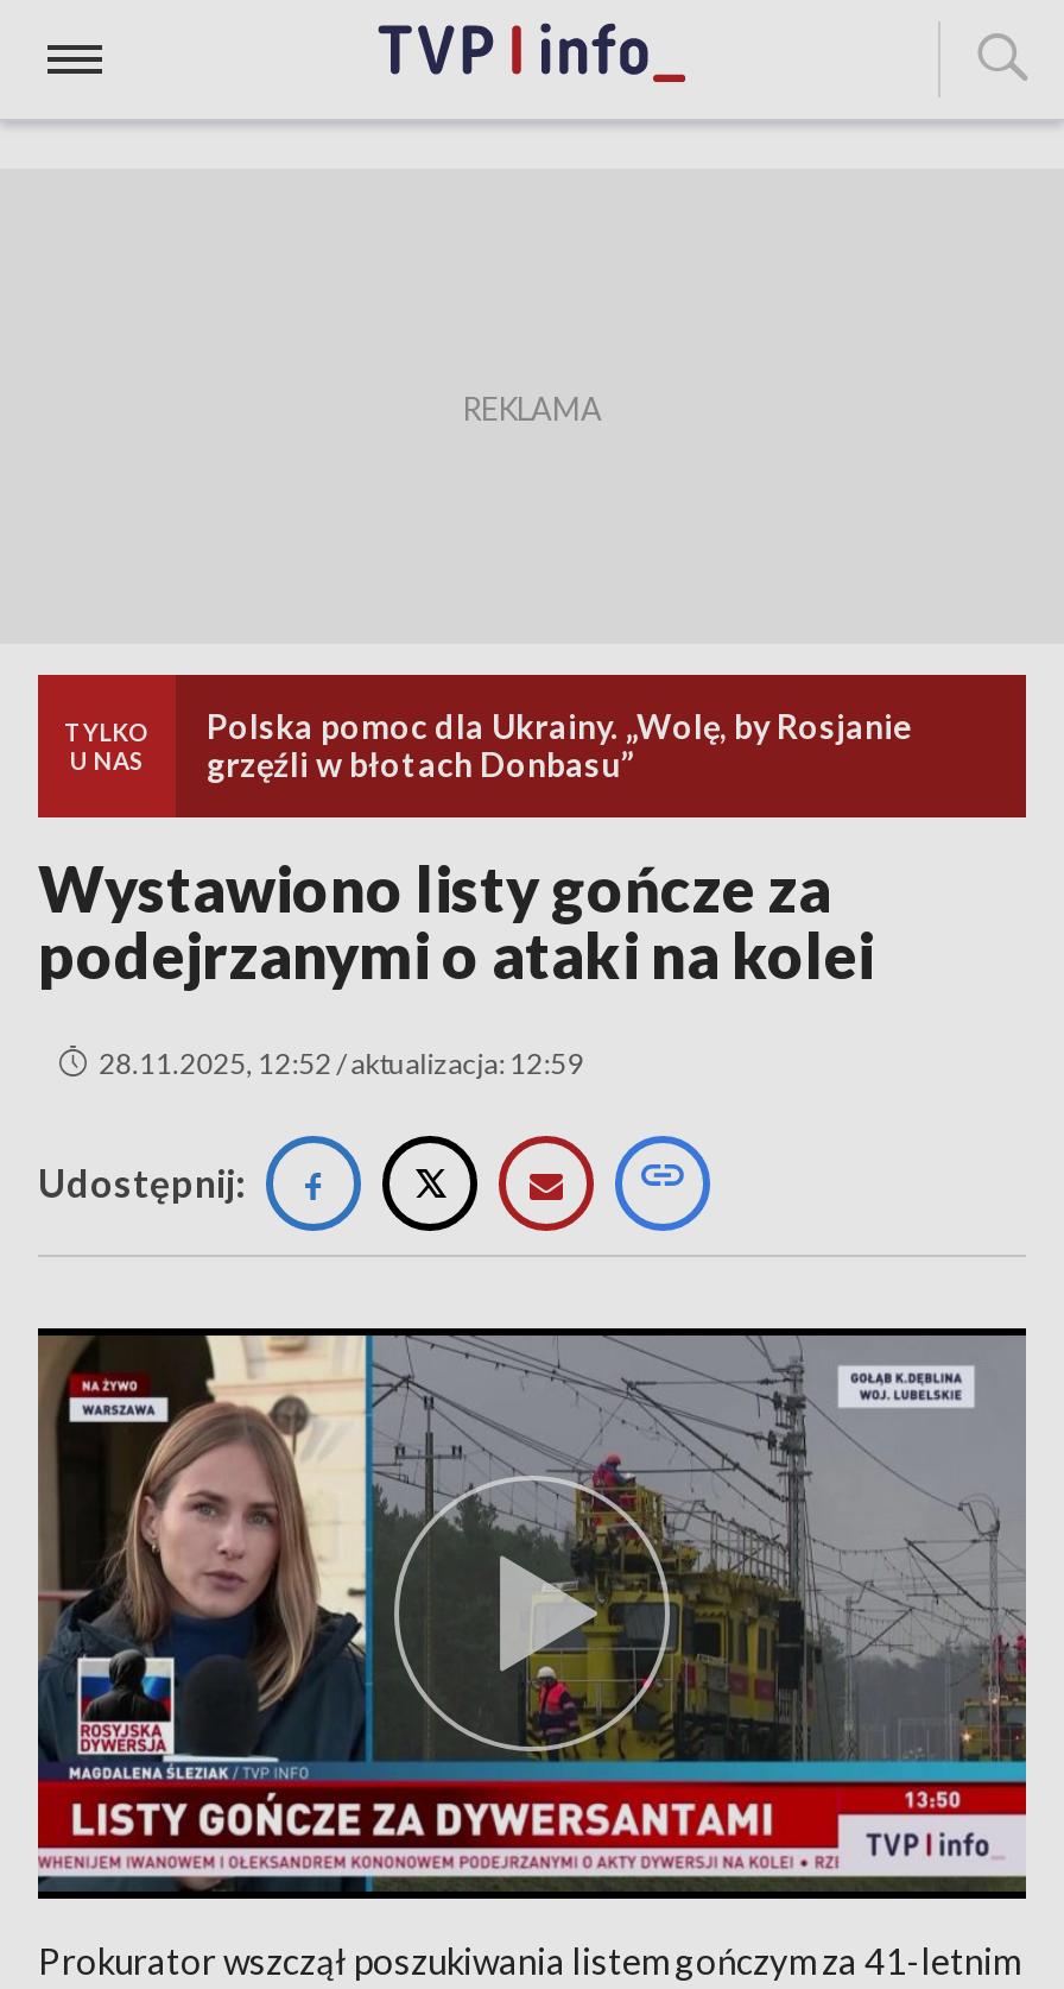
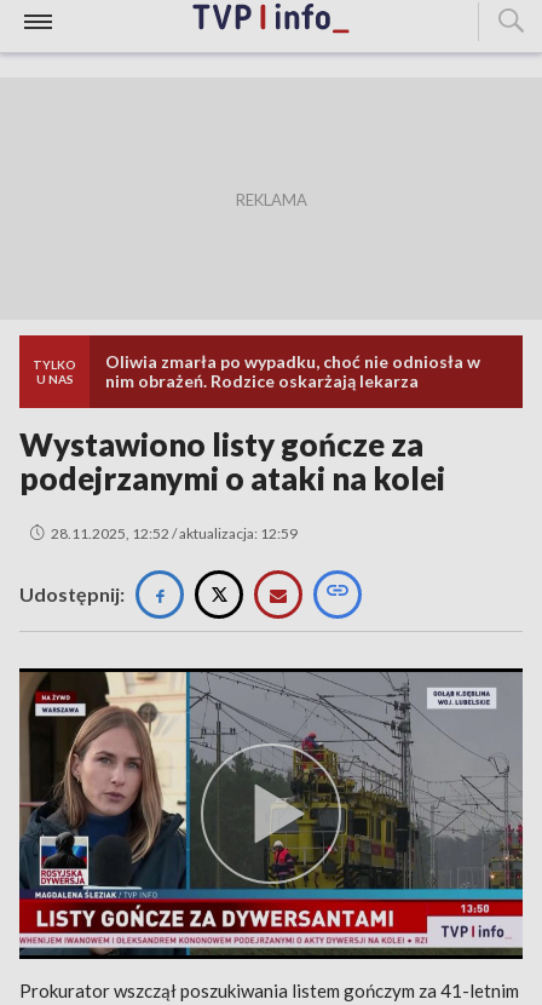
- Polska pomoc dla Ukrainy. „Wolę, by Rosjanie
- grzęźli w błotach Donbasu”
+ Oliwia zmarła po wypadku, choć nie odniosła w
+ nim obrażeń. Rodzice oskarżają lekarza
